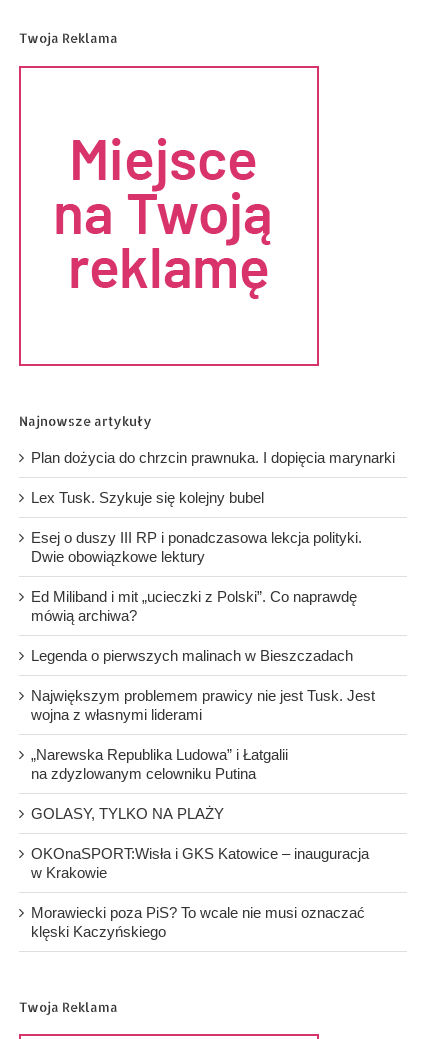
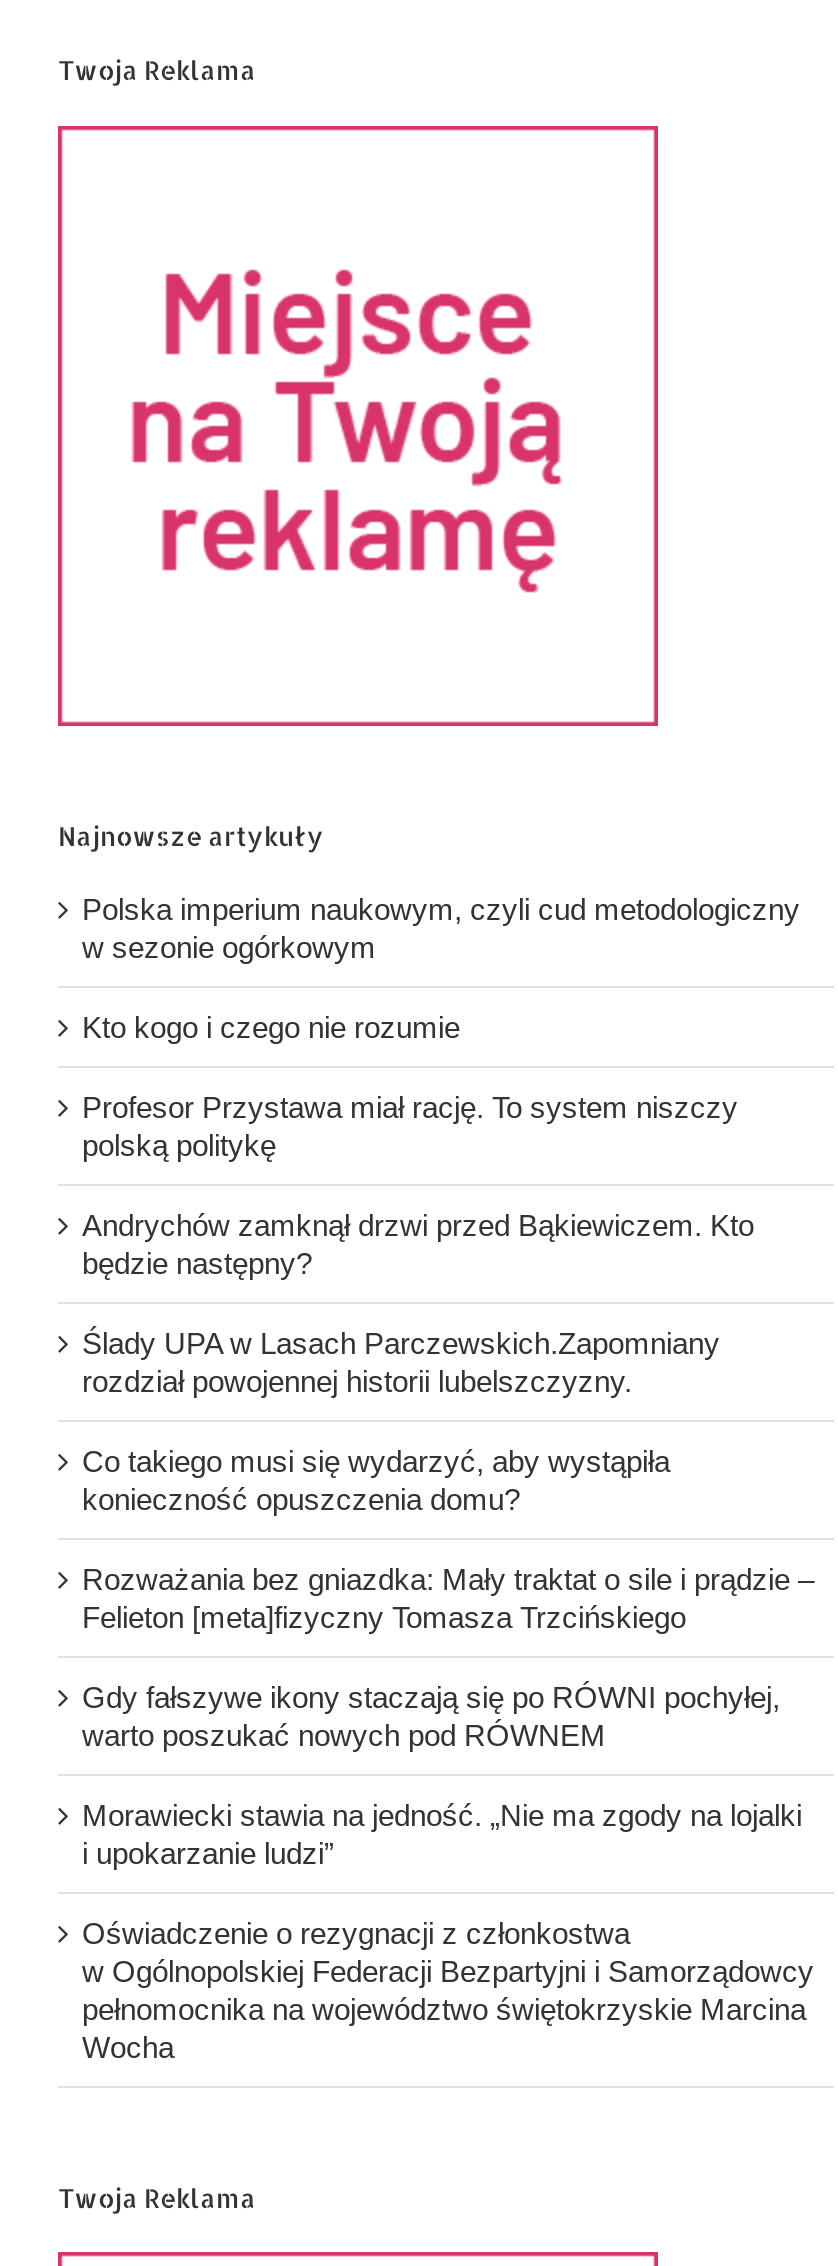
- Plan dożycia do chrzcin prawnuka. I dopięcia marynarki
+ Polska imperium naukowym, czyli cud metodologiczny
+ w sezonie ogórkowym

- Lex Tusk. Szykuje się kolejny bubel
+ Kto kogo i czego nie rozumie

- Esej o duszy III RP i ponadczasowa lekcja polityki.
- Dwie obowiązkowe lektury
+ Profesor Przystawa miał rację. To system niszczy
+ polską politykę

- Ed Miliband i mit „ucieczki z Polski”. Co naprawdę
- mówią archiwa?
+ Andrychów zamknął drzwi przed Bąkiewiczem. Kto
+ będzie następny?

- Legenda o pierwszych malinach w Bieszczadach
+ Ślady UPA w Lasach Parczewskich.Zapomniany
+ rozdział powojennej historii lubelszczyzny.

- Największym problemem prawicy nie jest Tusk. Jest
- wojna z własnymi liderami
+ Co takiego musi się wydarzyć, aby wystąpiła
+ konieczność opuszczenia domu?

- „Narewska Republika Ludowa” i Łatgalii
- na zdyzlowanym celowniku Putina
+ Rozważania bez gniazdka: Mały traktat o sile i prądzie –
+ Felieton [meta]fizyczny Tomasza Trzcińskiego

- GOLASY, TYLKO NA PLAŻY
+ Gdy fałszywe ikony staczają się po RÓWNI pochyłej,
+ warto poszukać nowych pod RÓWNEM

- OKOnaSPORT:Wisła i GKS Katowice – inauguracja
- w Krakowie
+ Morawiecki stawia na jedność. „Nie ma zgody na lojalki
+ i upokarzanie ludzi”

- Morawiecki poza PiS? To wcale nie musi oznaczać
- klęski Kaczyńskiego
+ Oświadczenie o rezygnacji z członkostwa
+ w Ogólnopolskiej Federacji Bezpartyjni i Samorządowcy
+ pełnomocnika na województwo świętokrzyskie Marcina
+ Wocha
